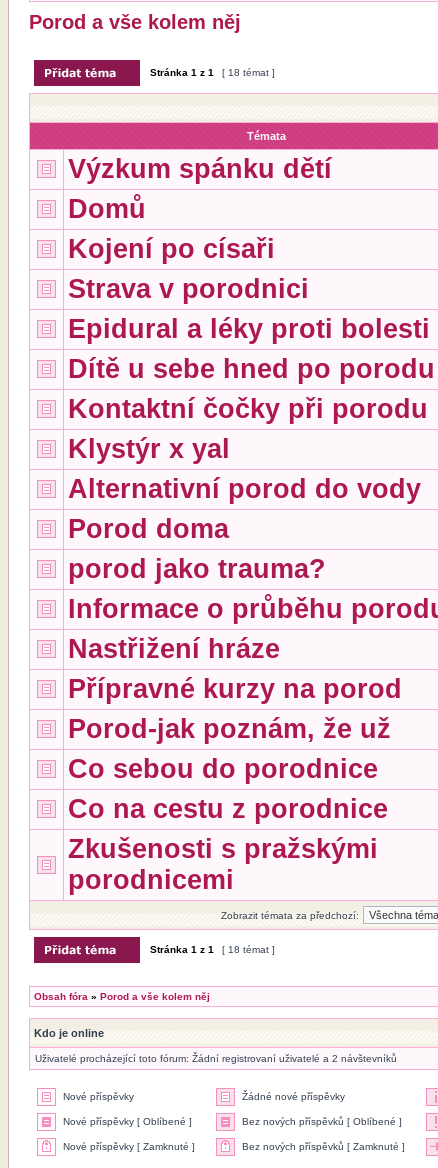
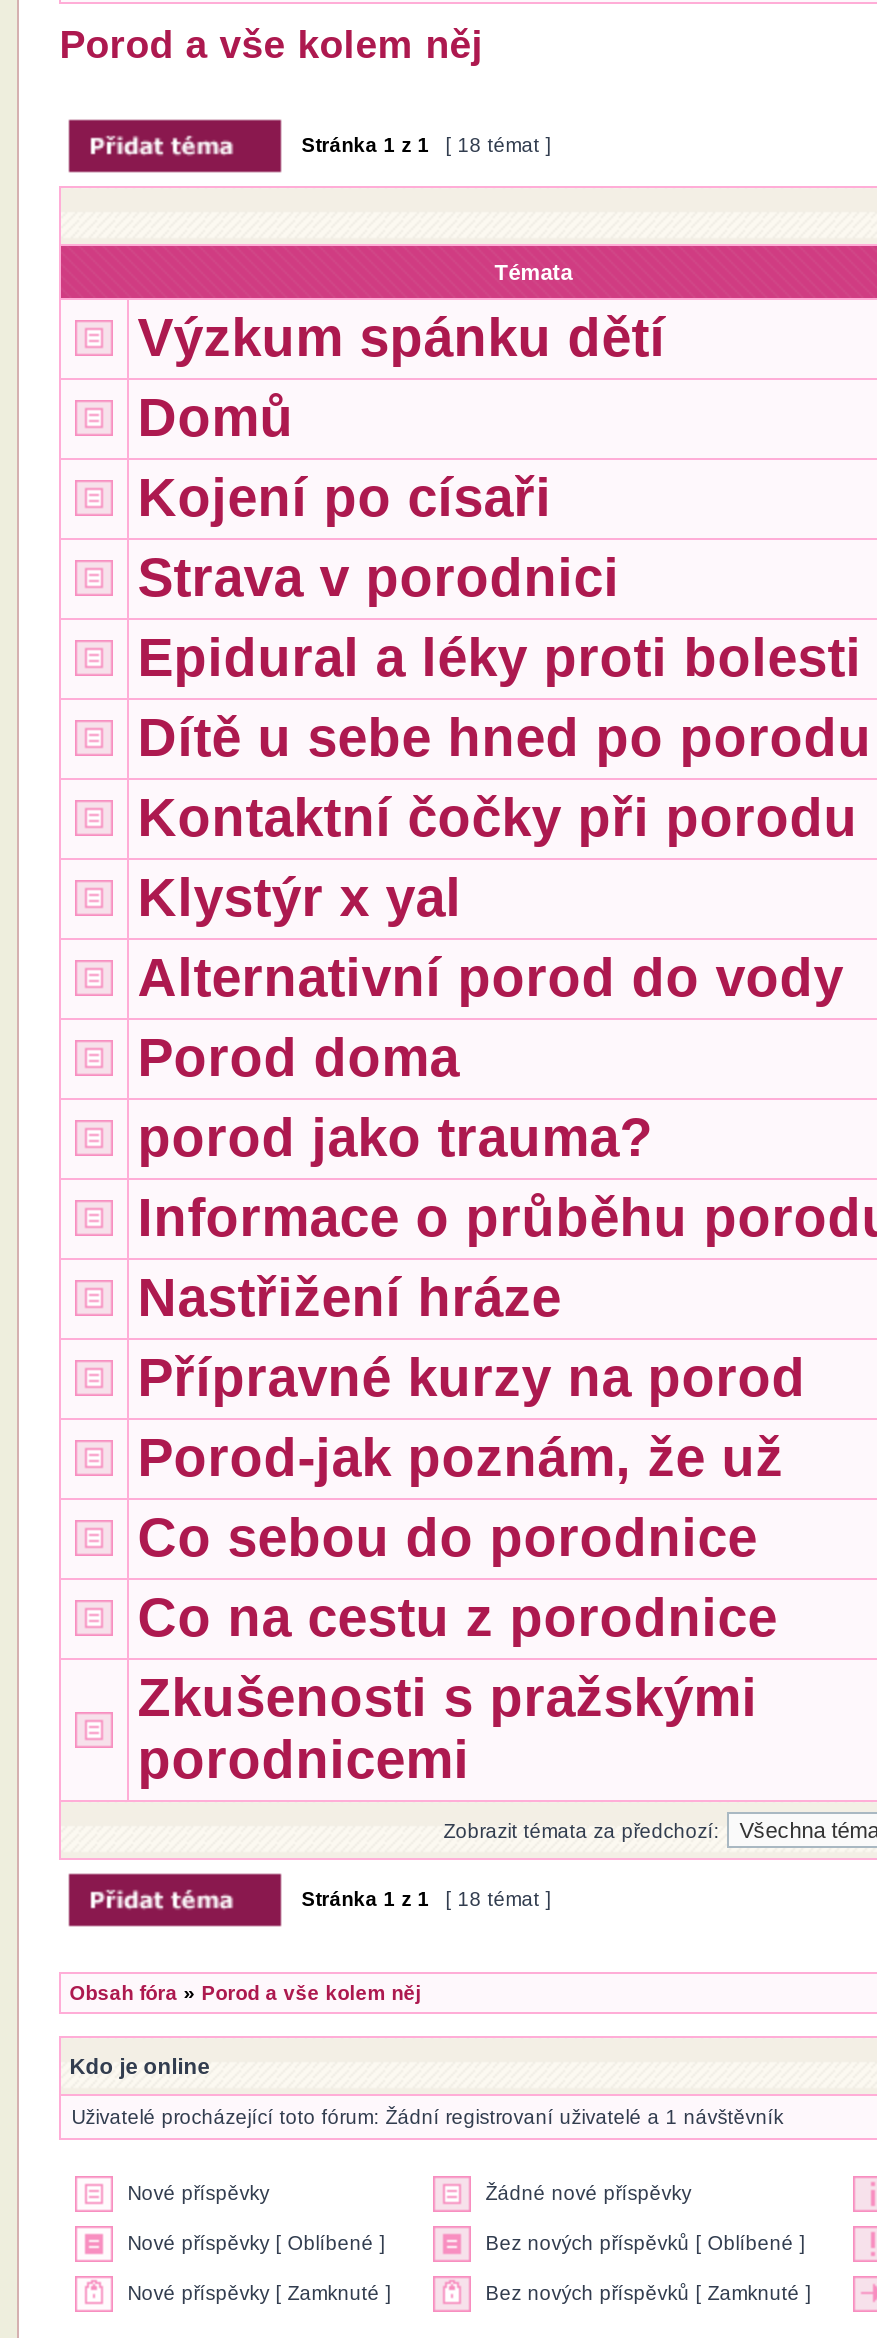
- Uživatelé procházející toto fórum: Žádní registrovaní uživatelé a 2 návštevníků
+ Uživatelé procházející toto fórum: Žádní registrovaní uživatelé a 1 návštěvník
